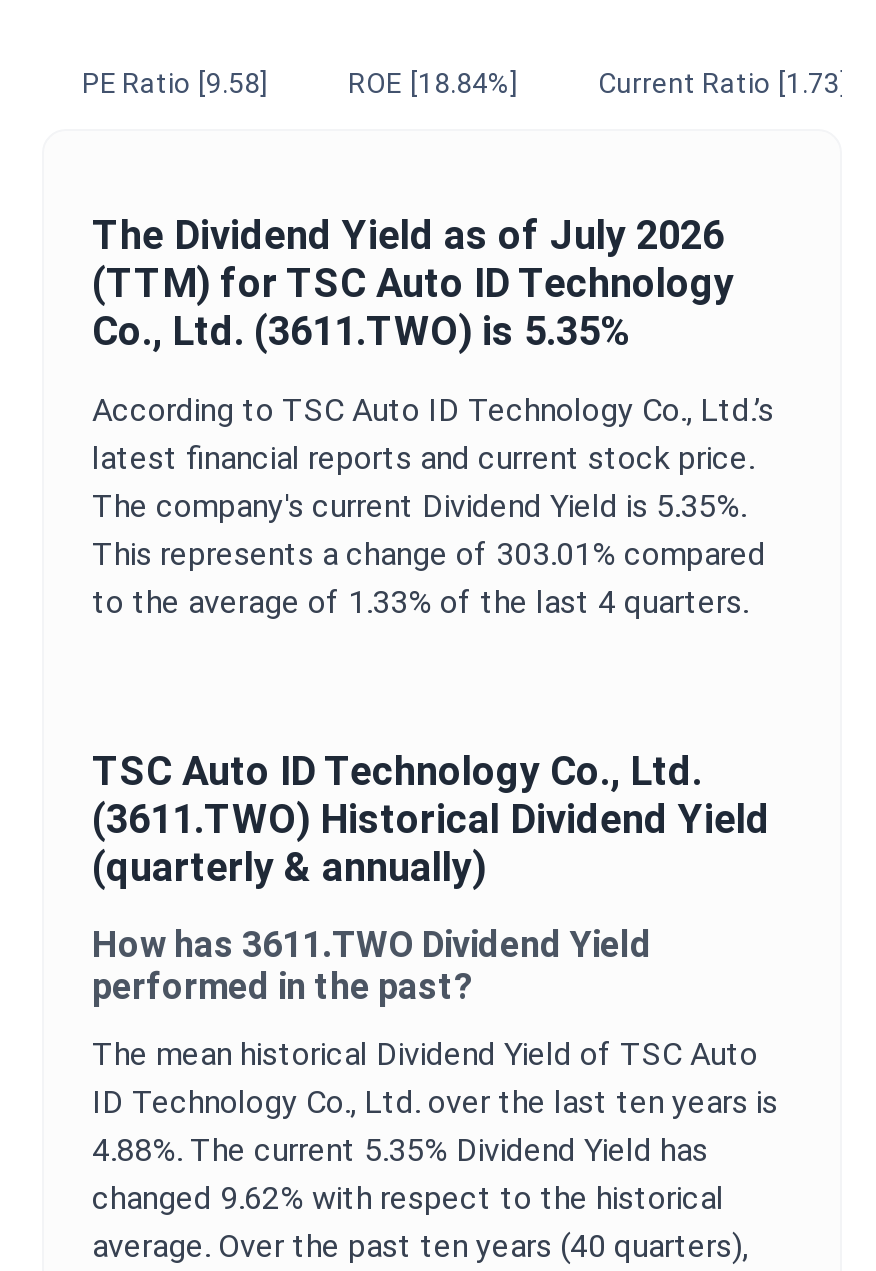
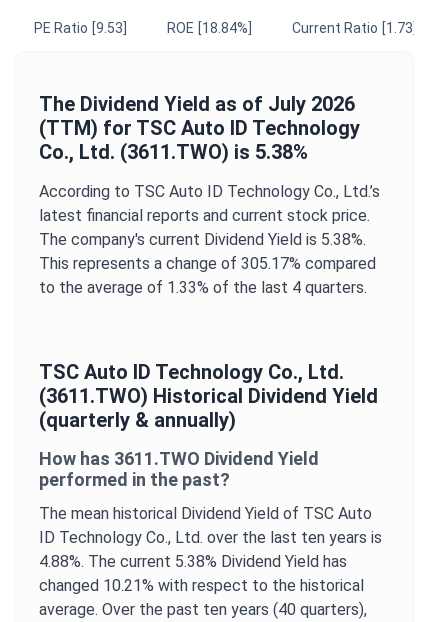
- PE Ratio [9.58]
+ PE Ratio [9.53]

- Co., Ltd. (3611.TWO) is 5.35%
+ Co., Ltd. (3611.TWO) is 5.38%

- The company's current Dividend Yield is 5.35%.
+ The company's current Dividend Yield is 5.38%.

- This represents a change of 303.01% compared
+ This represents a change of 305.17% compared

- 4.88%. The current 5.35% Dividend Yield has
+ 4.88%. The current 5.38% Dividend Yield has

- changed 9.62% with respect to the historical
+ changed 10.21% with respect to the historical
